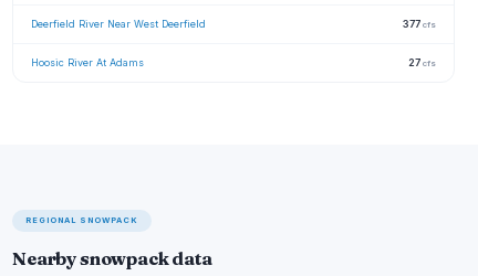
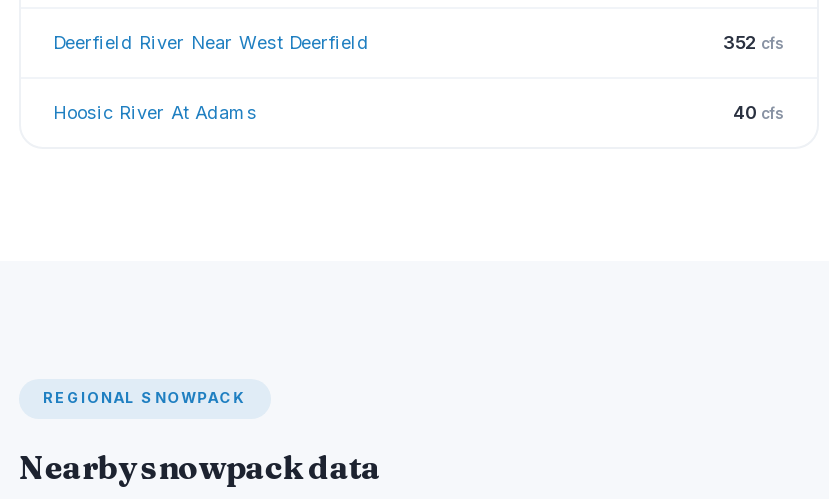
- 377 cfs
+ 352 cfs

- 27 cfs
+ 40 cfs
